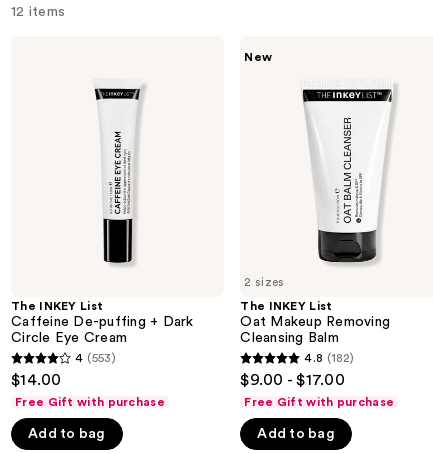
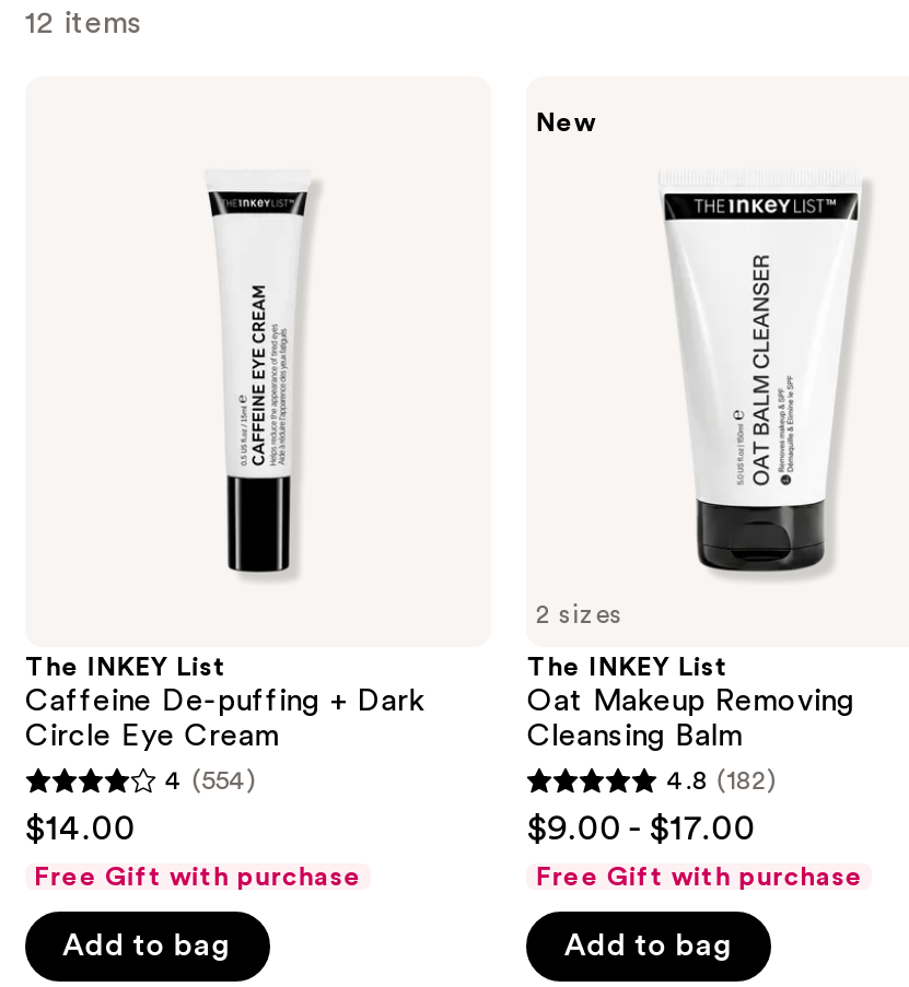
- 4 (553)
+ 4 (554)
